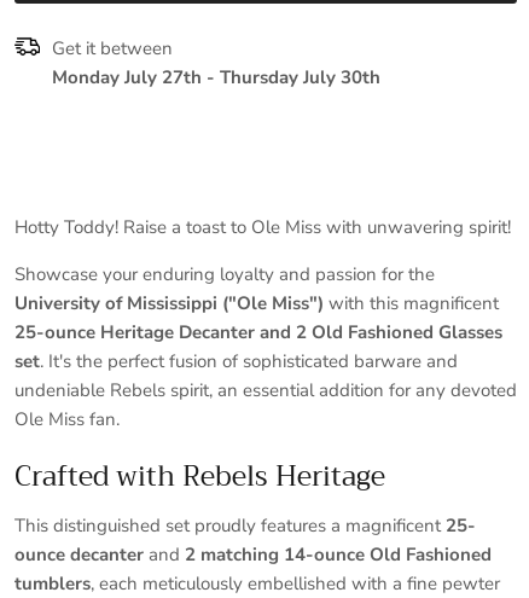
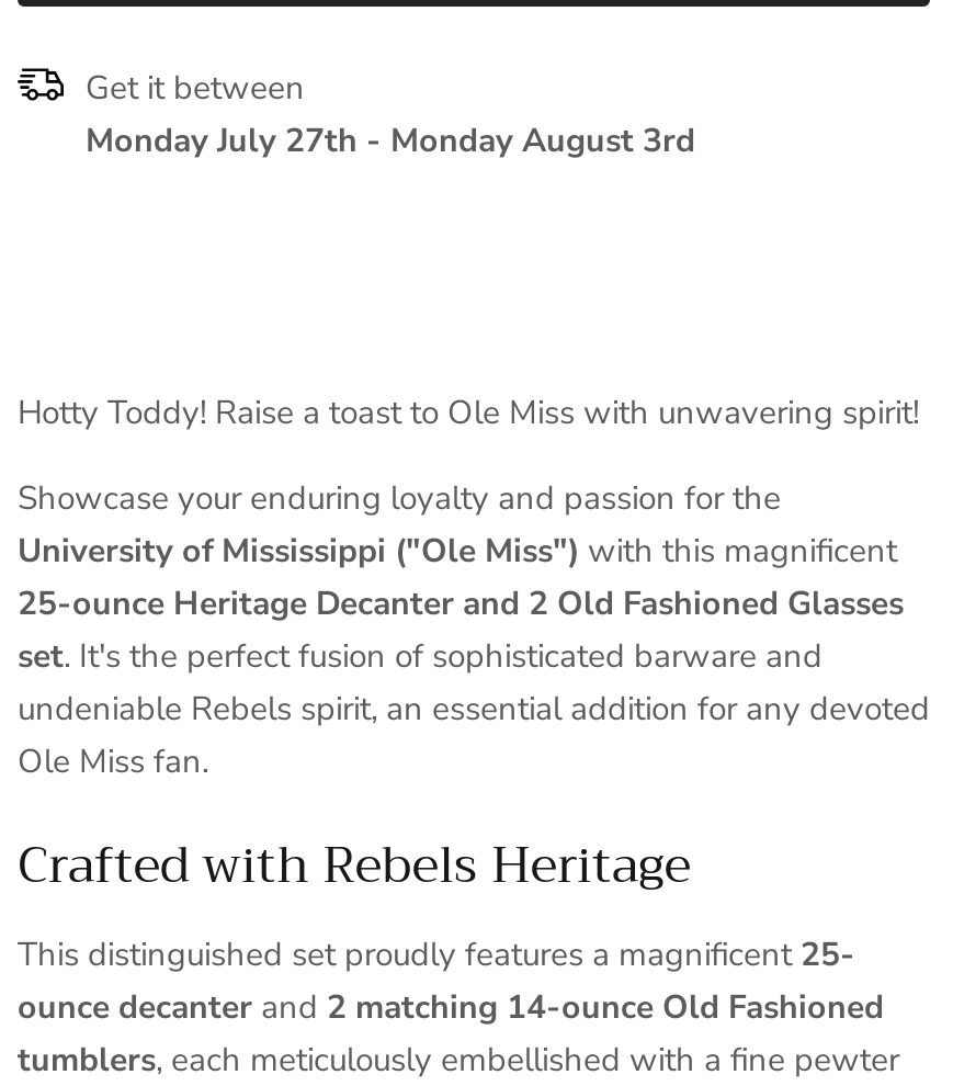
- Monday July 27th - Thursday July 30th
+ Monday July 27th - Monday August 3rd
